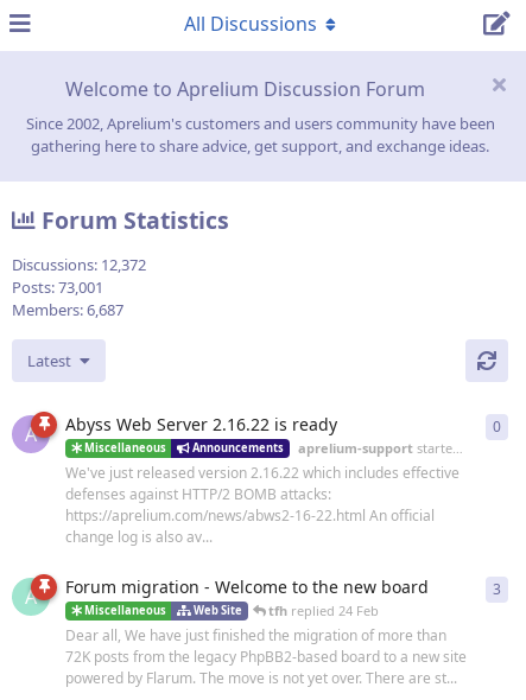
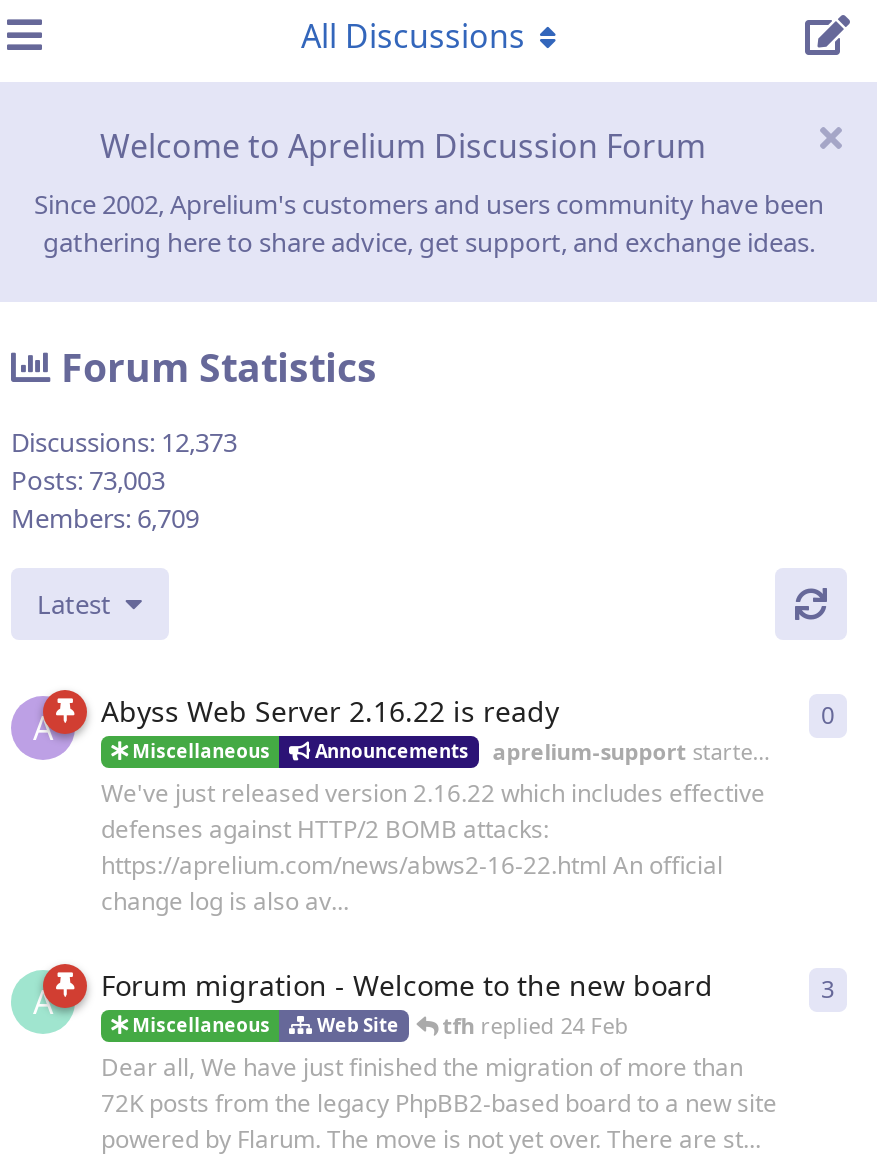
- Discussions: 12,372
+ Discussions: 12,373

- Posts: 73,001
+ Posts: 73,003

- Members: 6,687
+ Members: 6,709
